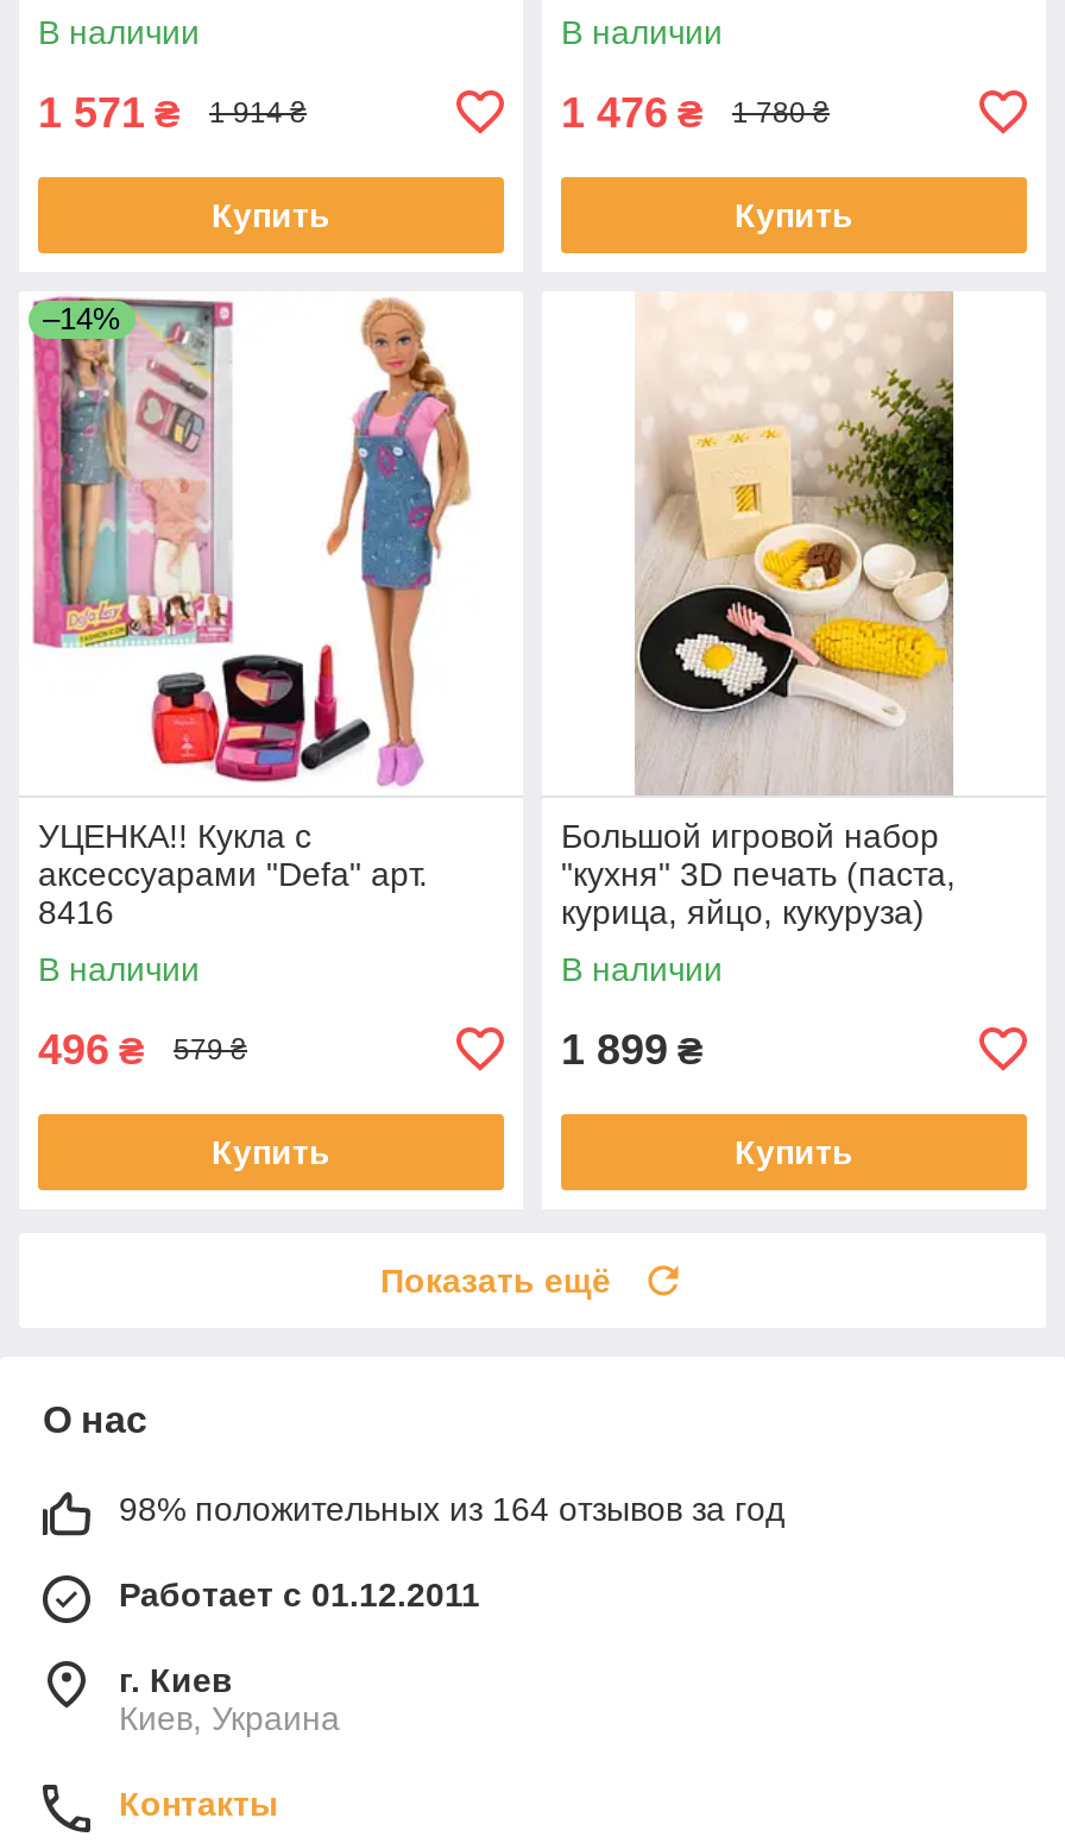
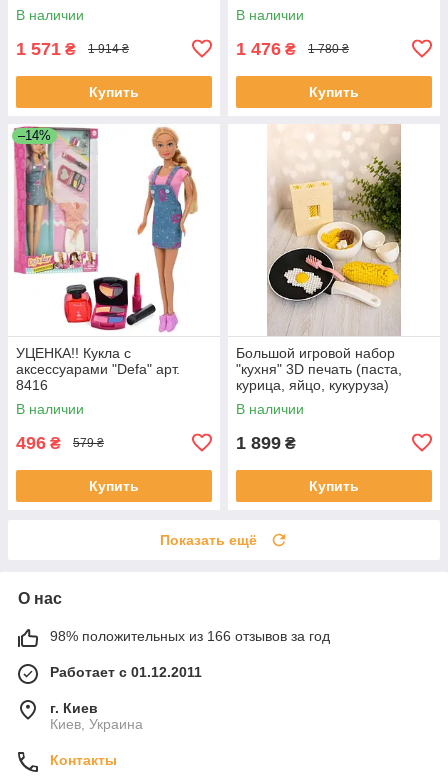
- 98% положительных из 164 отзывов за год
+ 98% положительных из 166 отзывов за год
